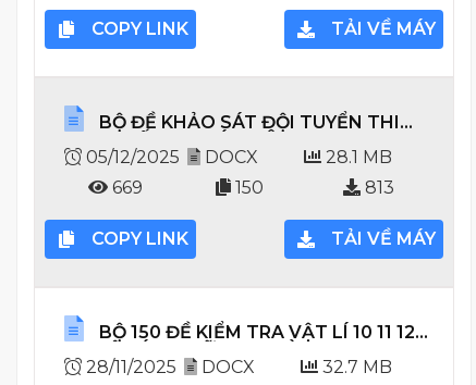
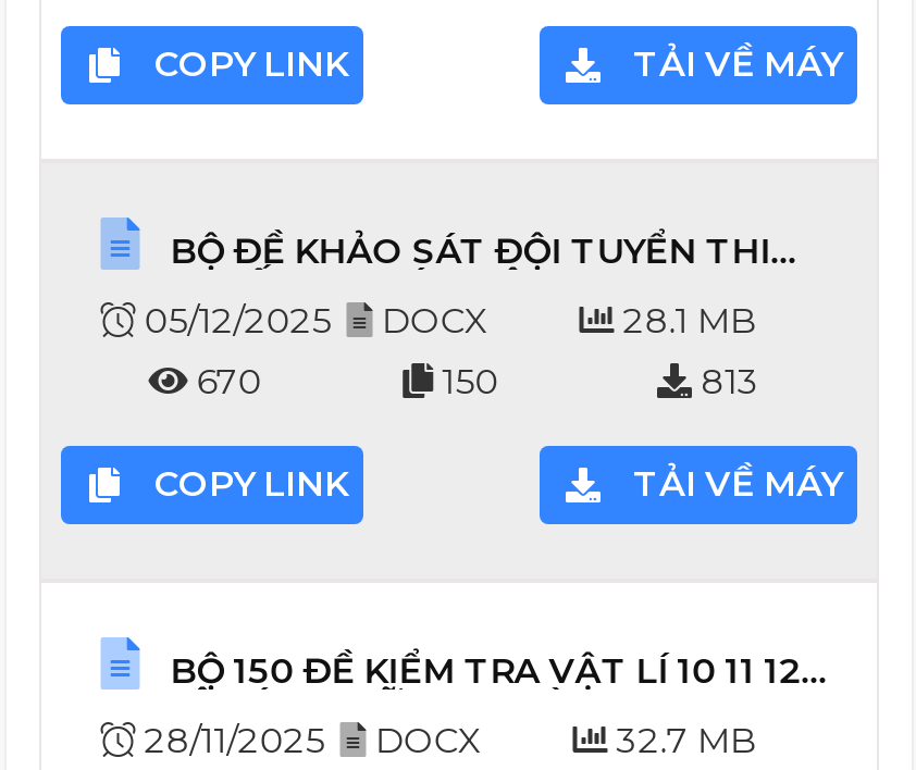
- 669
+ 670
